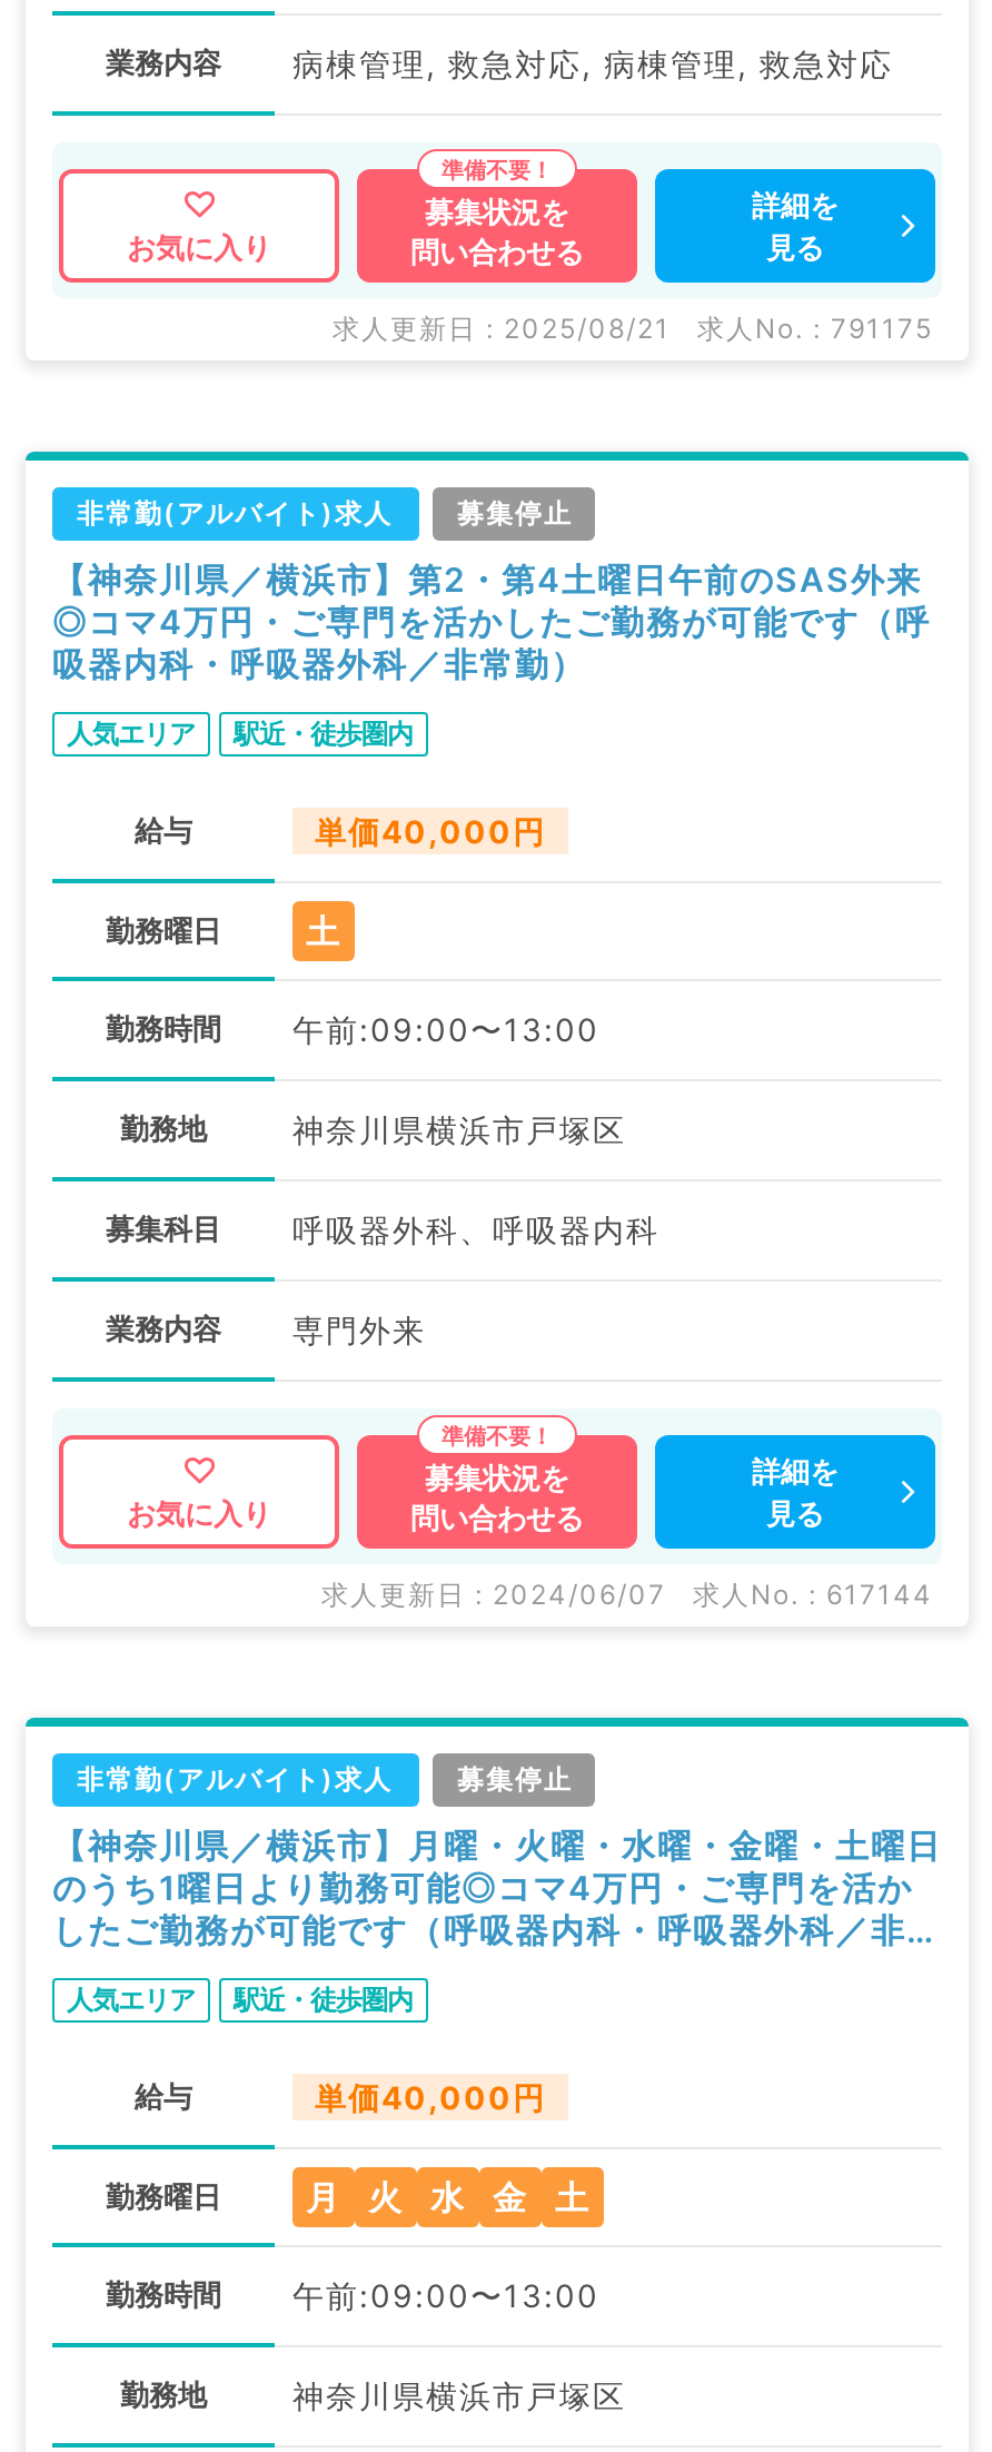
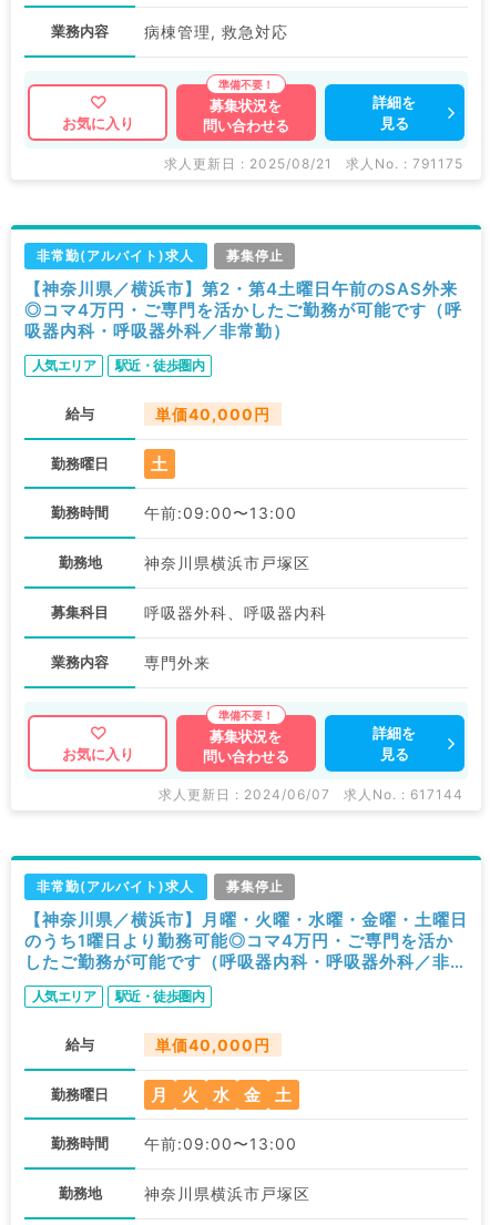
- 病棟管理, 救急対応, 病棟管理, 救急対応
+ 病棟管理, 救急対応
